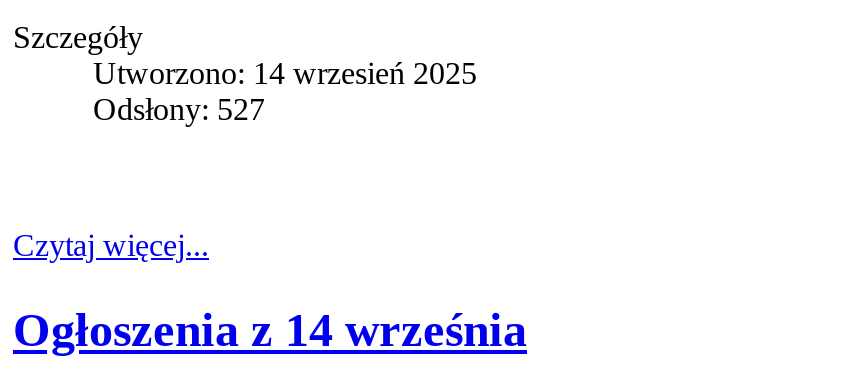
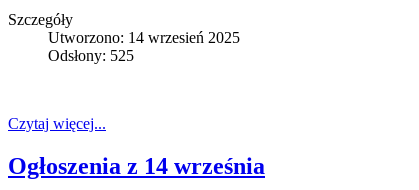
- Odsłony: 527
+ Odsłony: 525
